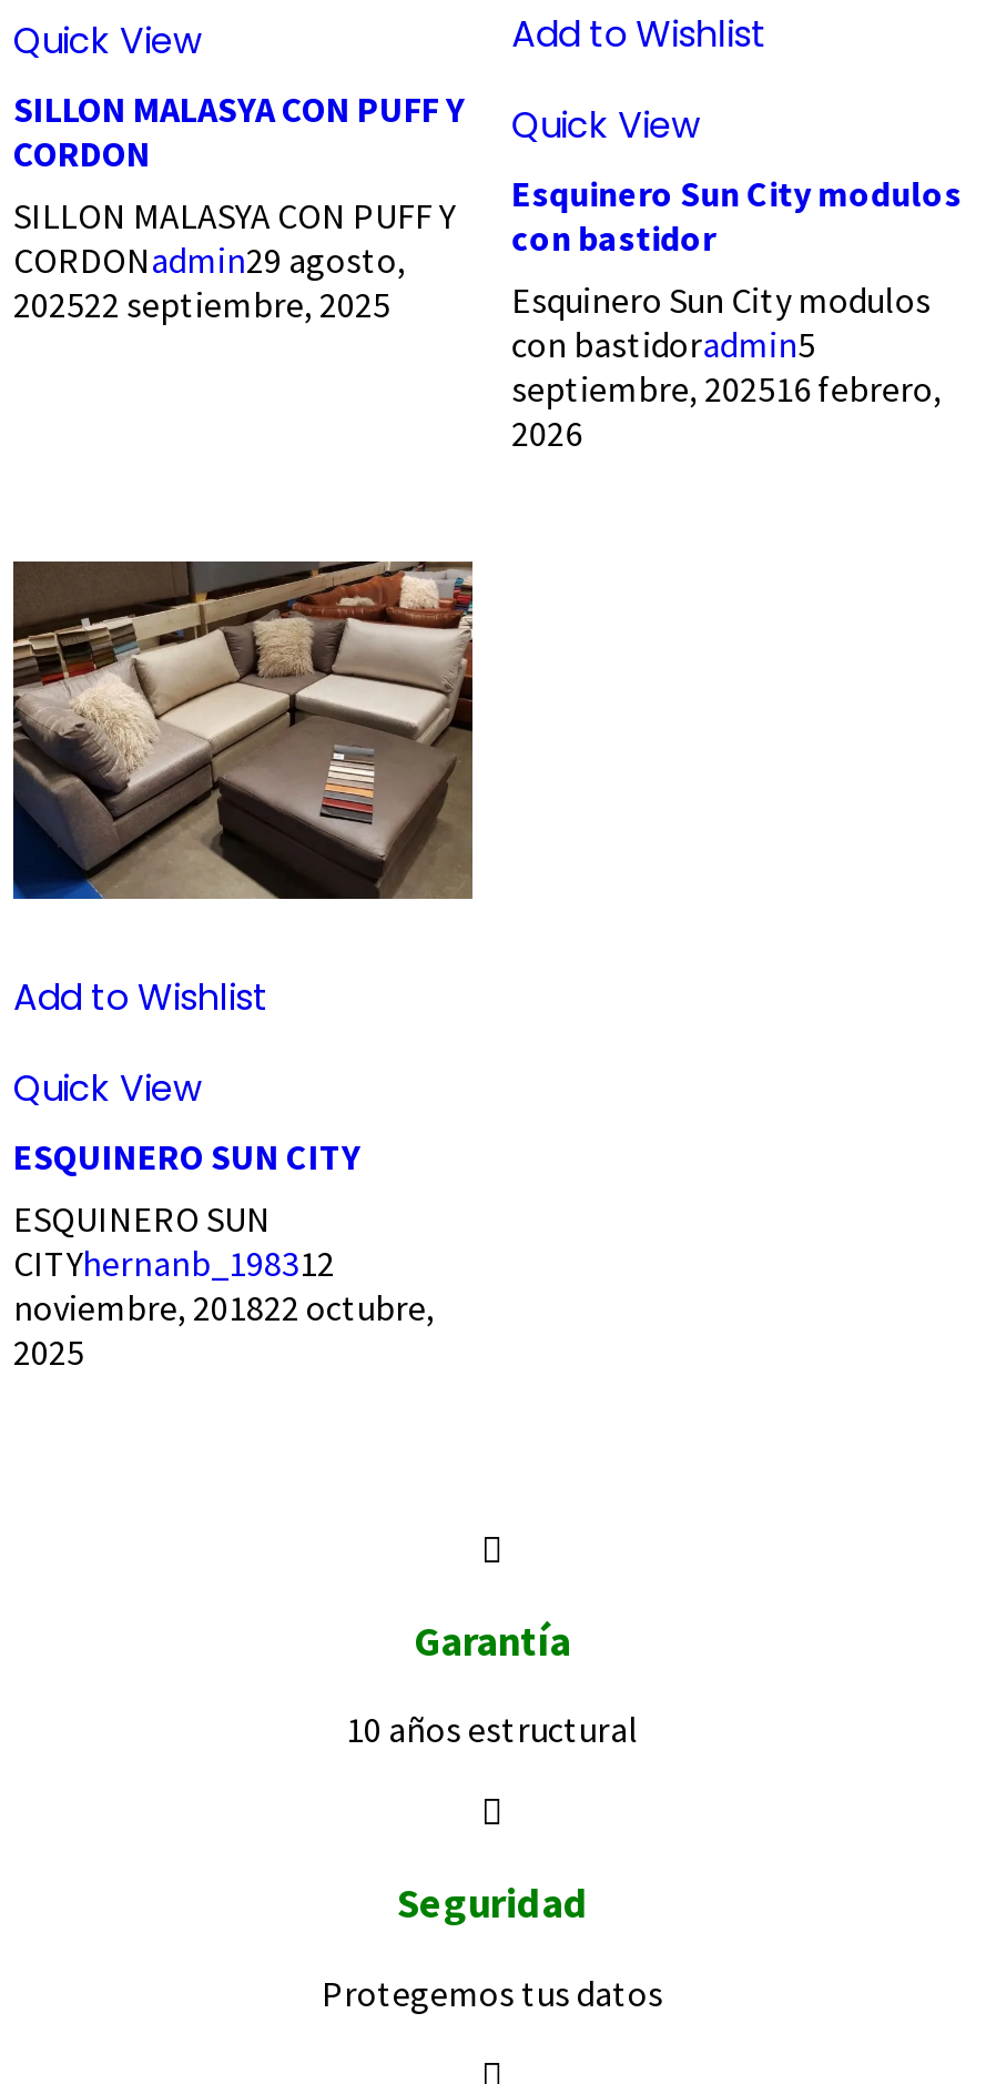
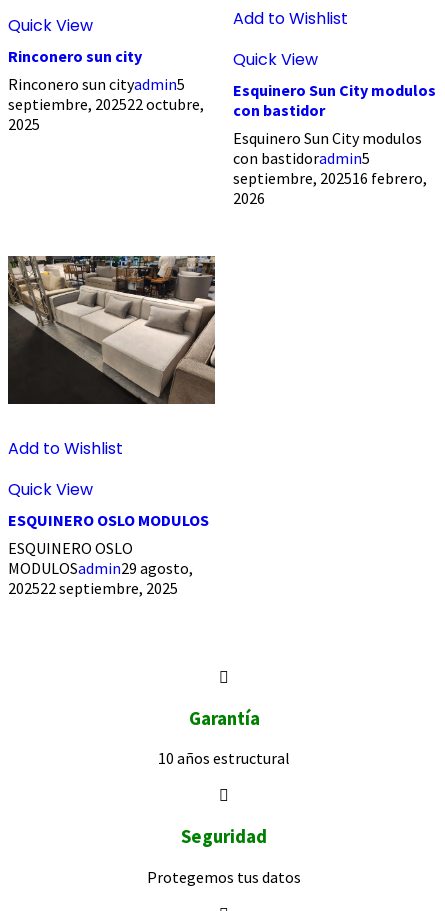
- SILLON MALASYA CON PUFF Y
- CORDON
- SILLON MALASYA CON PUFF Y
- CORDONadmin29 agosto,
- 202522 septiembre, 2025
+ Rinconero sun city
+ Rinconero sun cityadmin5
+ septiembre, 202522 octubre,
+ 2025

- [image]
+ [image]

- ESQUINERO SUN CITY
- ESQUINERO SUN
- CITYhernanb_198312
- noviembre, 201822 octubre,
- 2025
+ ESQUINERO OSLO MODULOS
+ ESQUINERO OSLO
+ MODULOSadmin29 agosto,
+ 202522 septiembre, 2025
